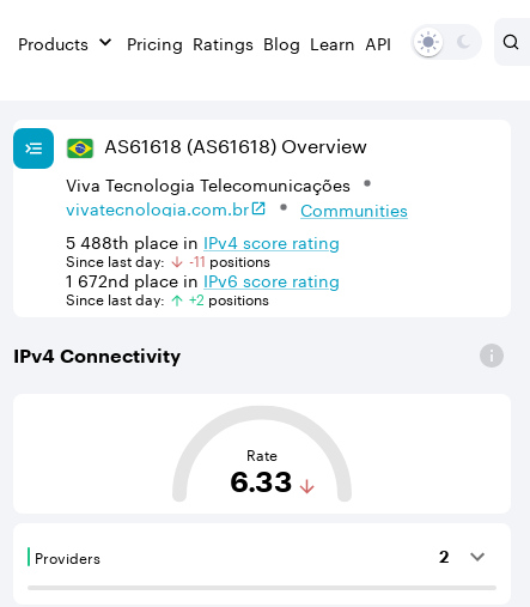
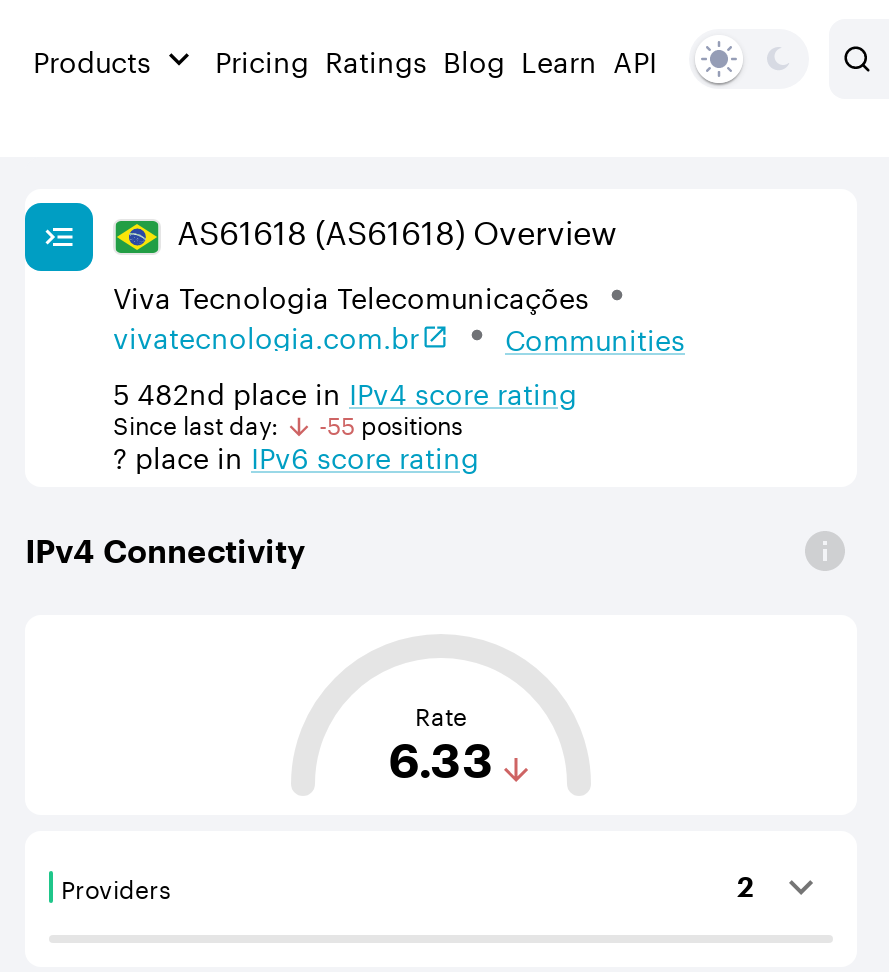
- 5 488th place in IPv4 score rating
+ 5 482nd place in IPv4 score rating

- -11 positions
- 1 672nd place in IPv6score rating
- Since last day:
- +2 positions
+ -55 positions
+ ? place in IPv6 score rating
